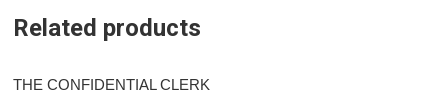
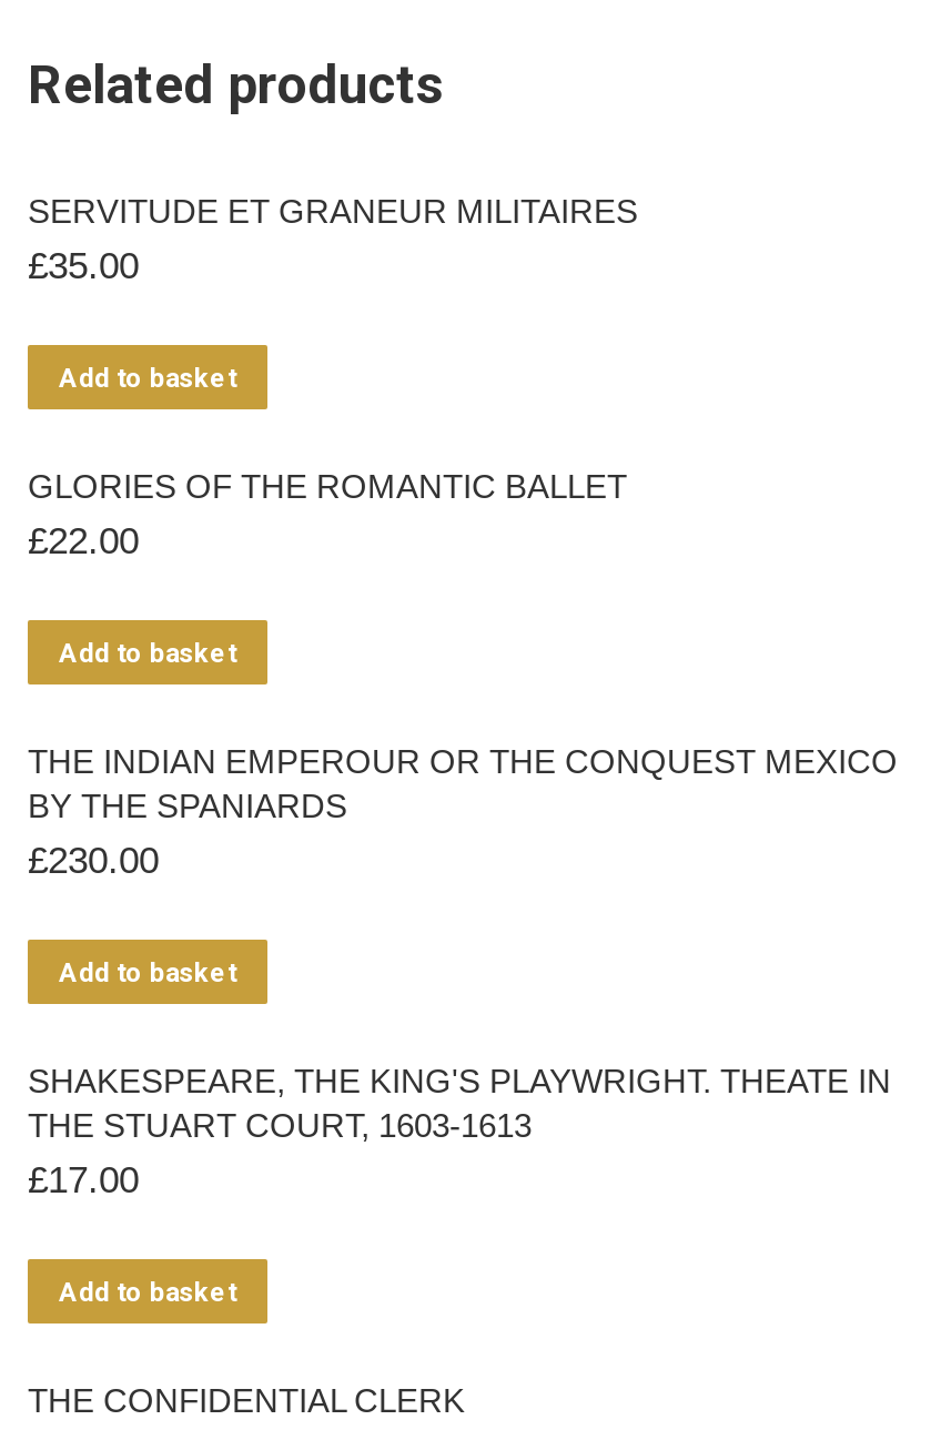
+ SERVITUDE ET GRANEUR MILITAIRES
+ £35.00
+ Add to basket
+ GLORIES OF THE ROMANTIC BALLET
+ £22.00
+ Add to basket
+ THE INDIAN EMPEROUR OR THE CONQUEST MEXICO
+ BY THE SPANIARDS
+ £230.00
+ Add to basket
+ SHAKESPEARE, THE KING'S PLAYWRIGHT. THEATE IN
+ THE STUART COURT, 1603-1613
+ £17.00
+ Add to basket
